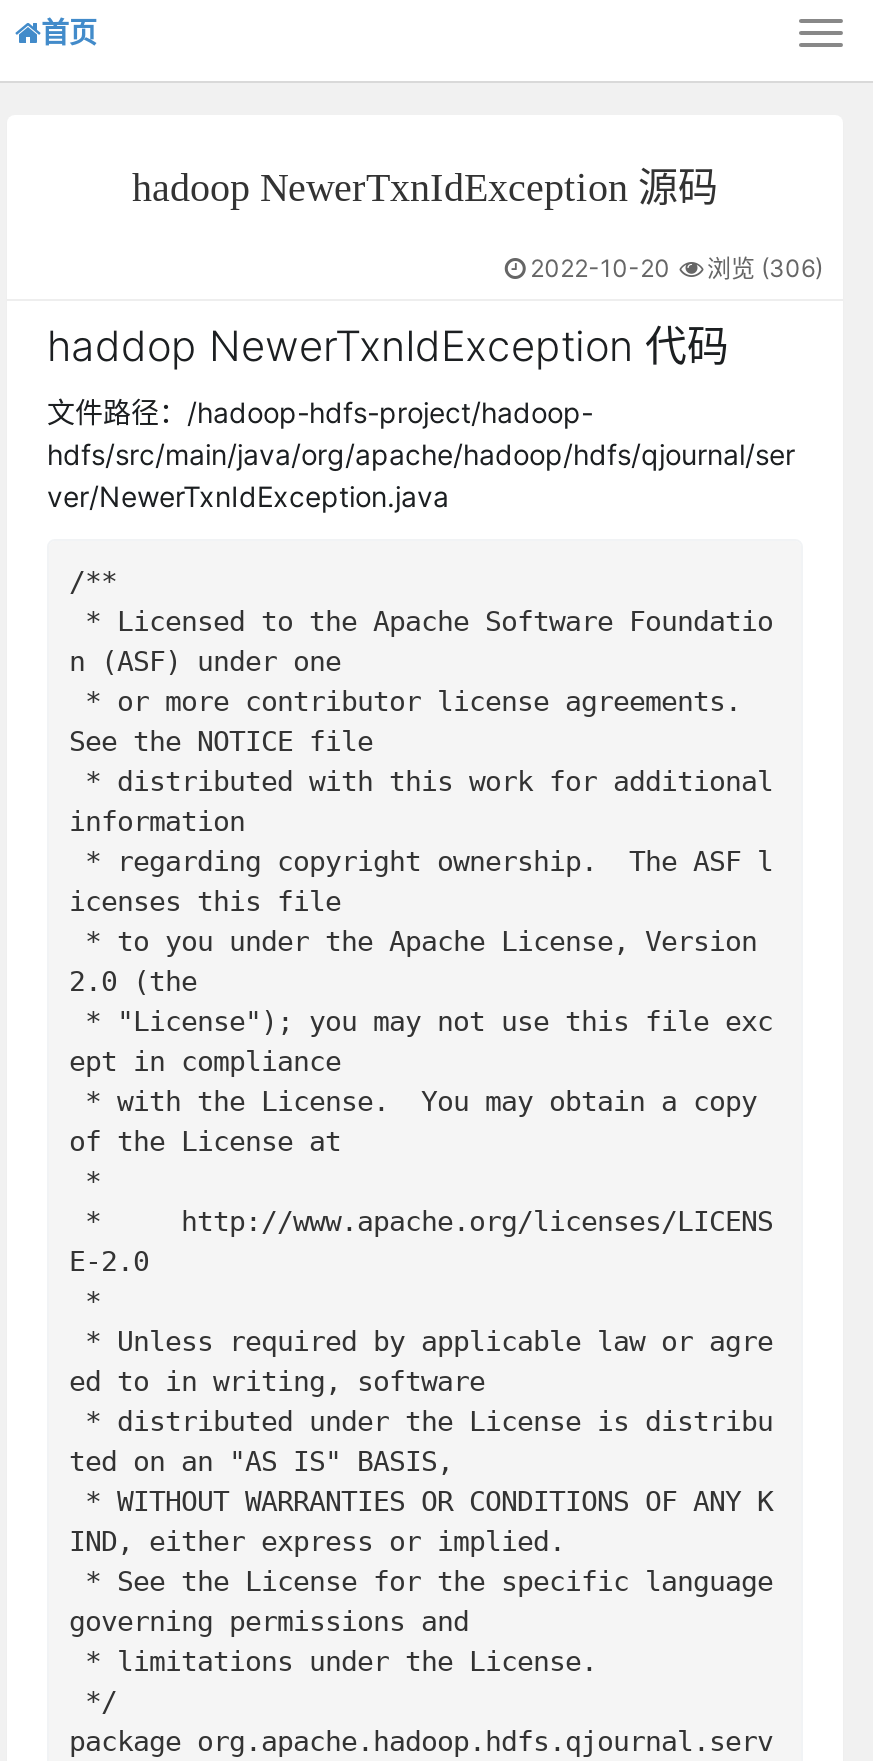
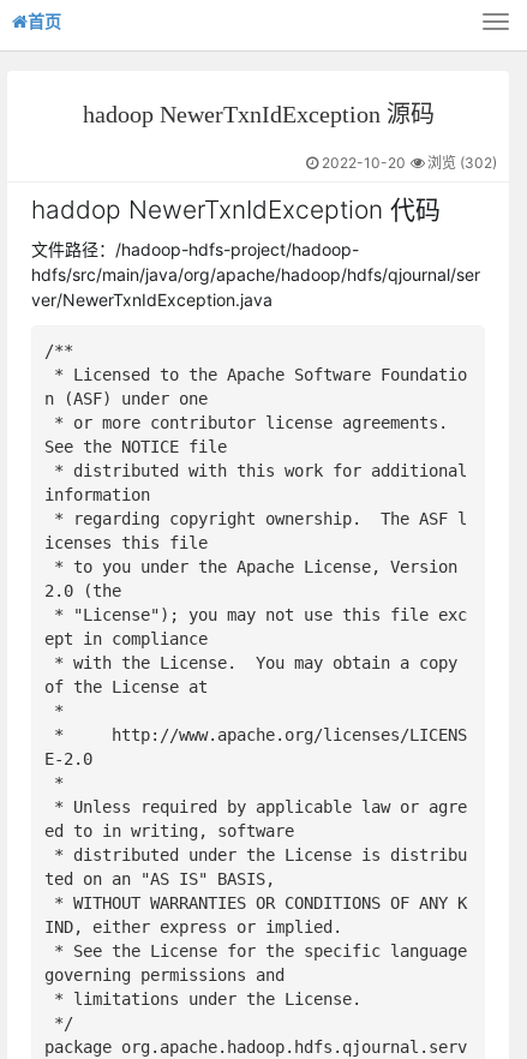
- 2022-10-20 浏览 (306)
+ 2022-10-20 浏览 (302)
